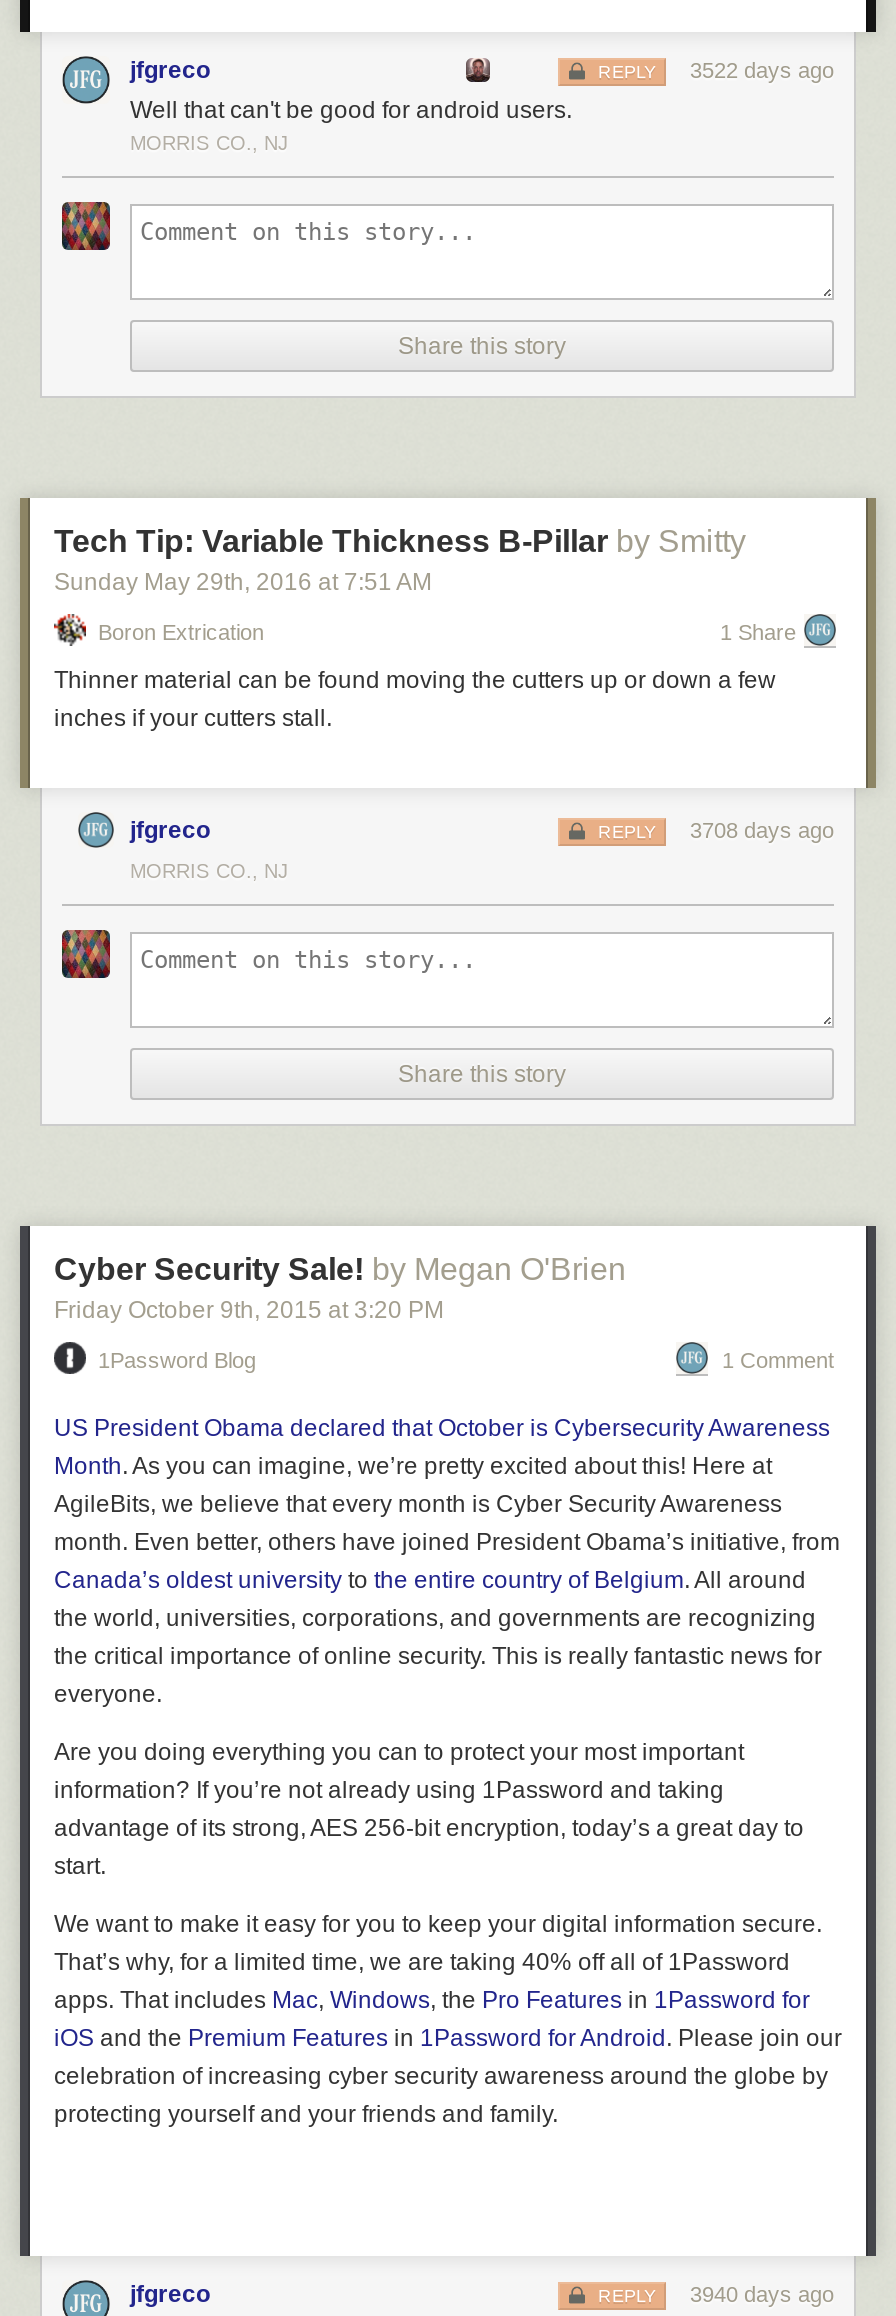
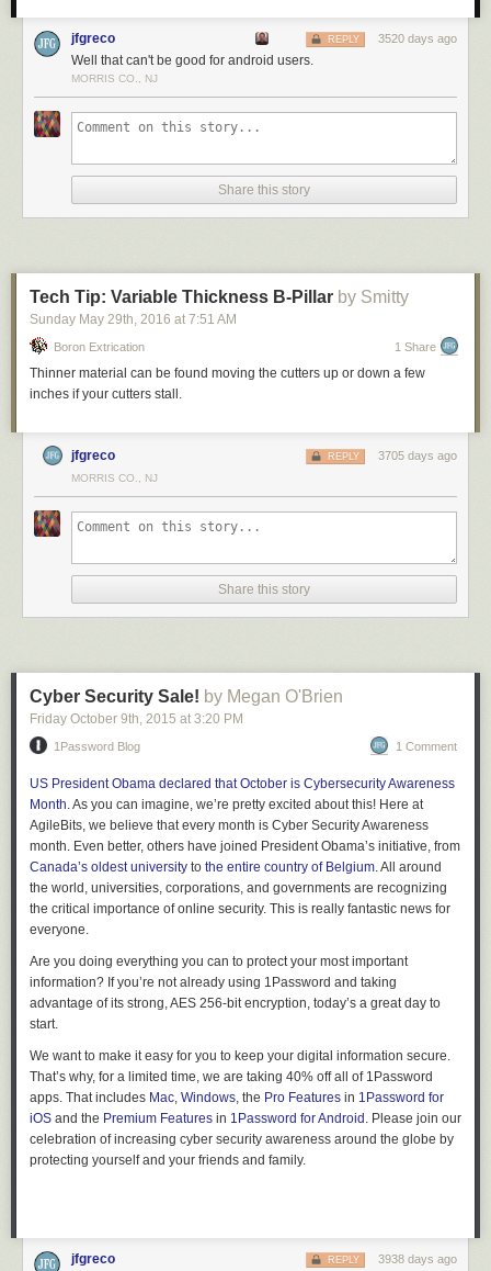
- REPLY 3522 days ago
+ REPLY 3520 days ago

- REPLY 3708 days ago
+ REPLY 3705 days ago

- REPLY 3940 days ago
+ REPLY 3938 days ago
